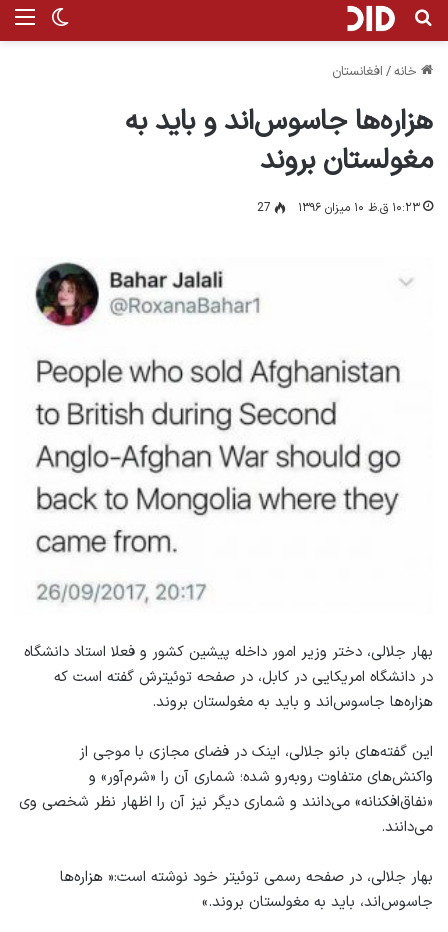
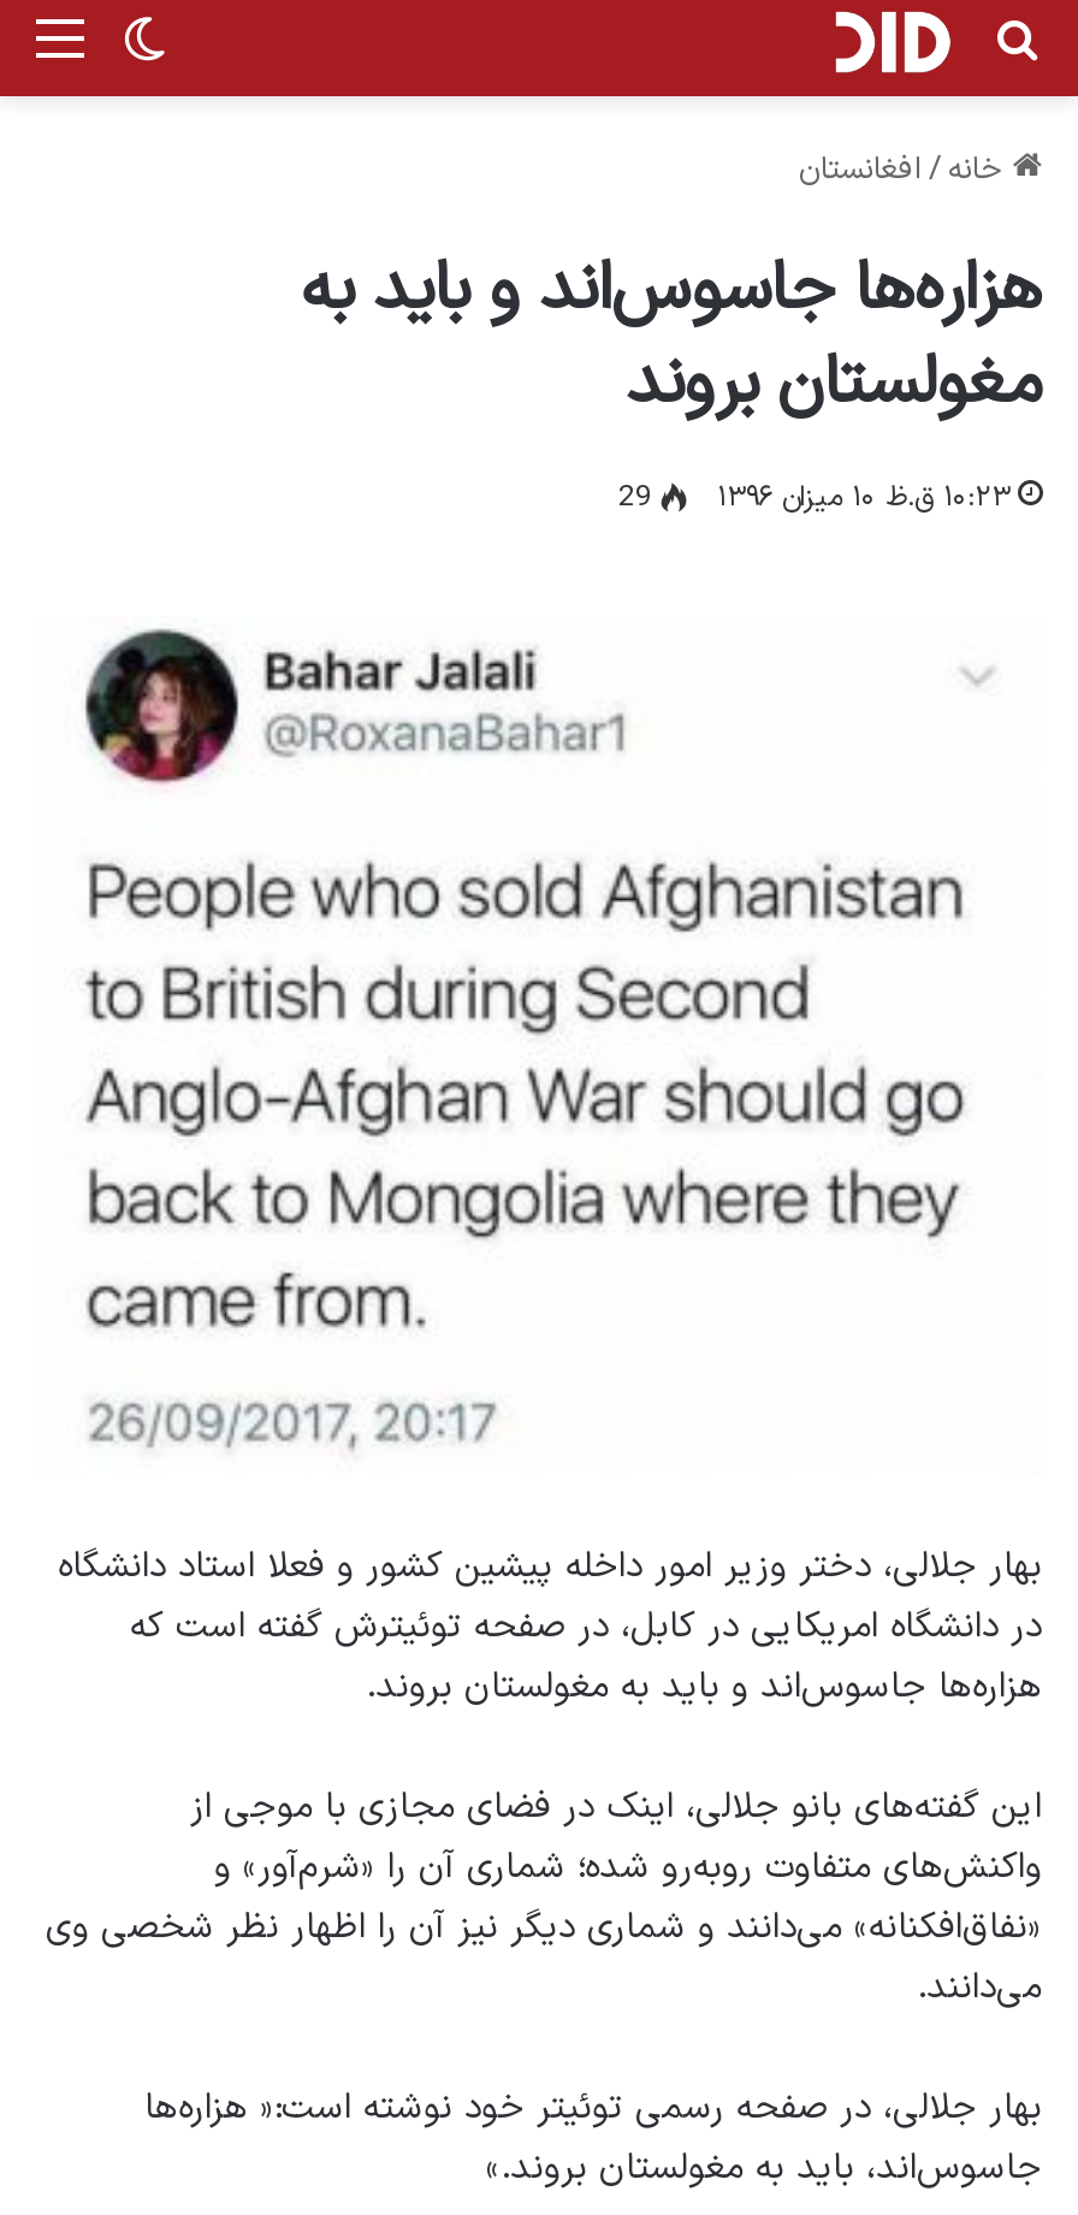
- 27
+ 29
